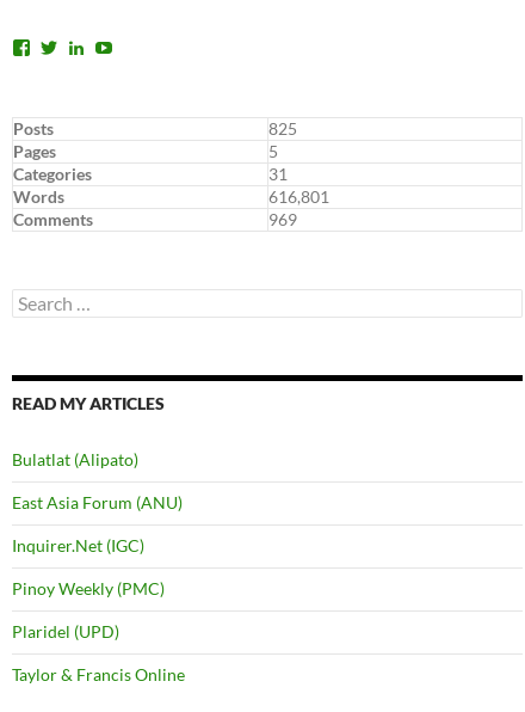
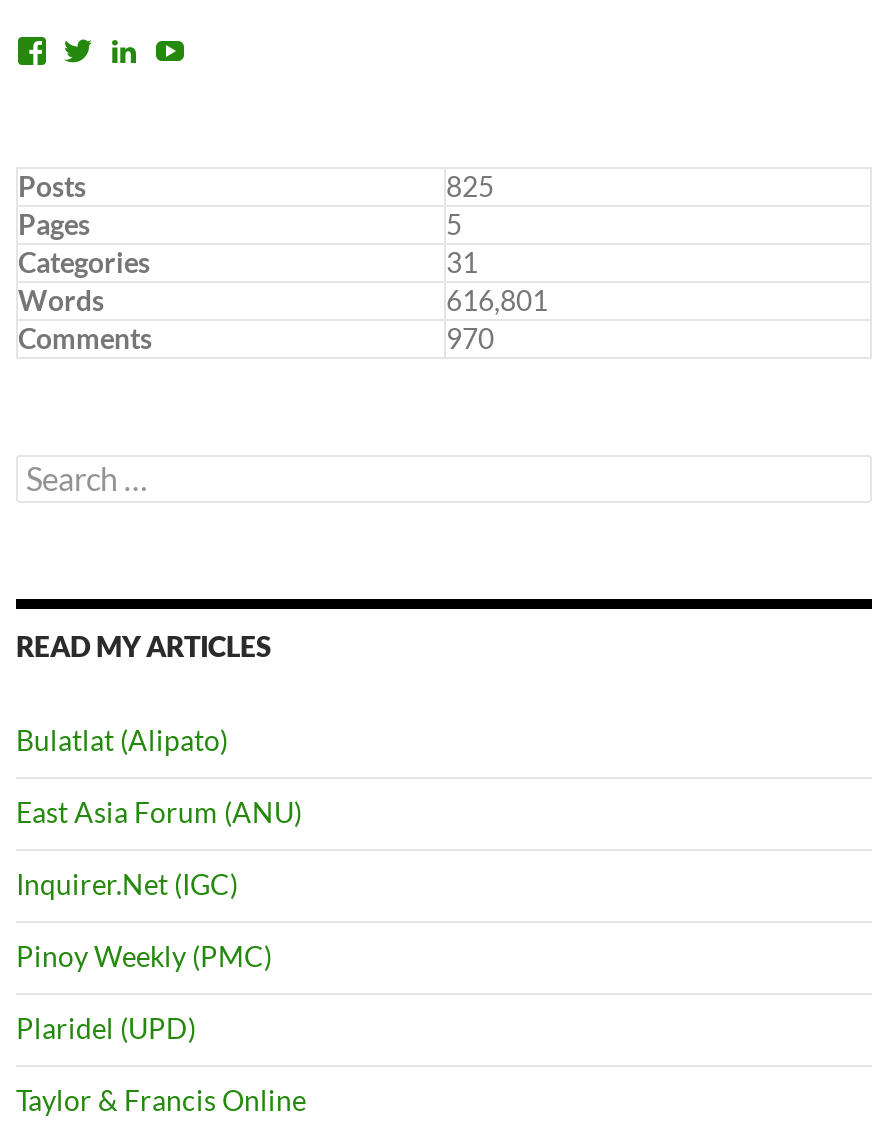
- 969
+ 970
